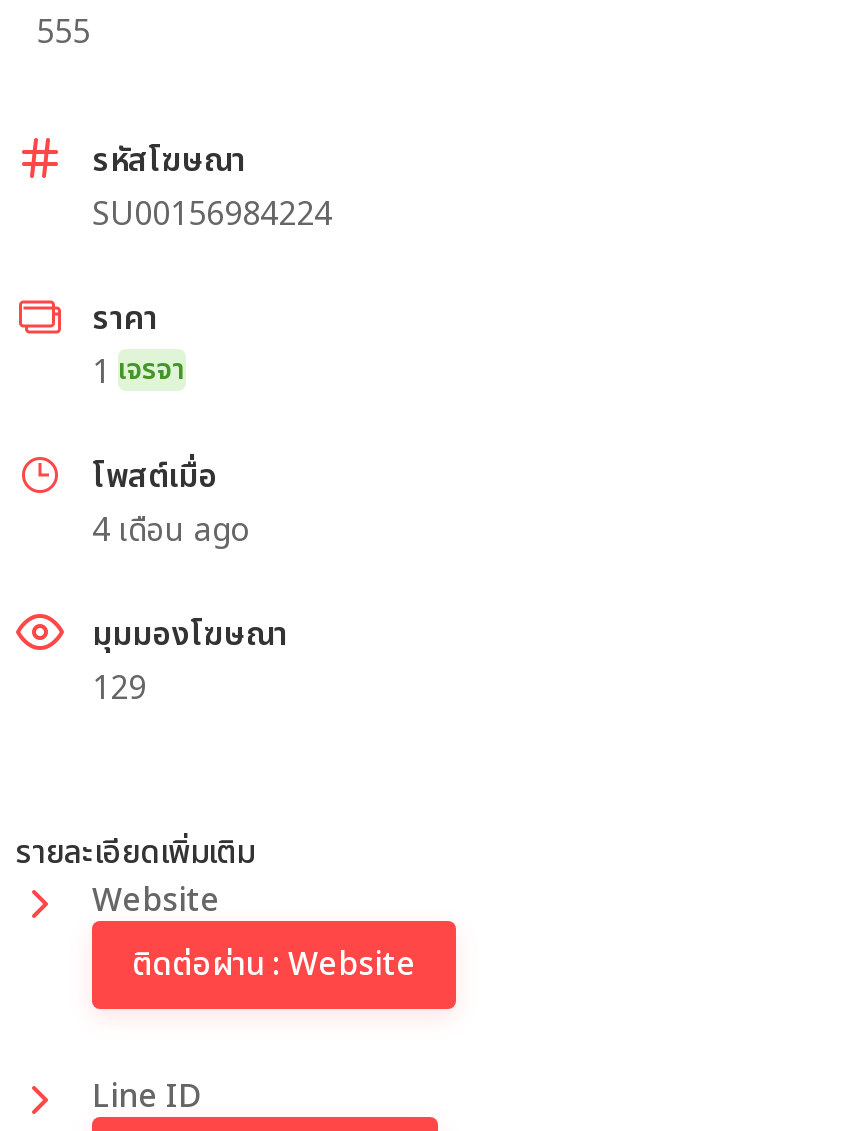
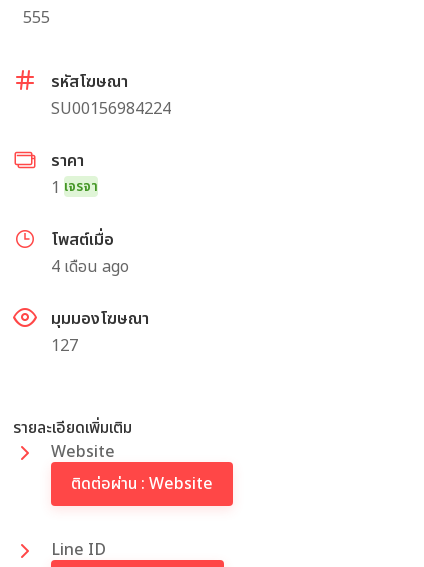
- 129
+ 127
